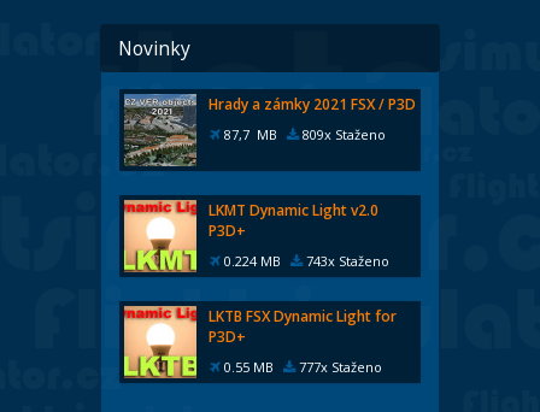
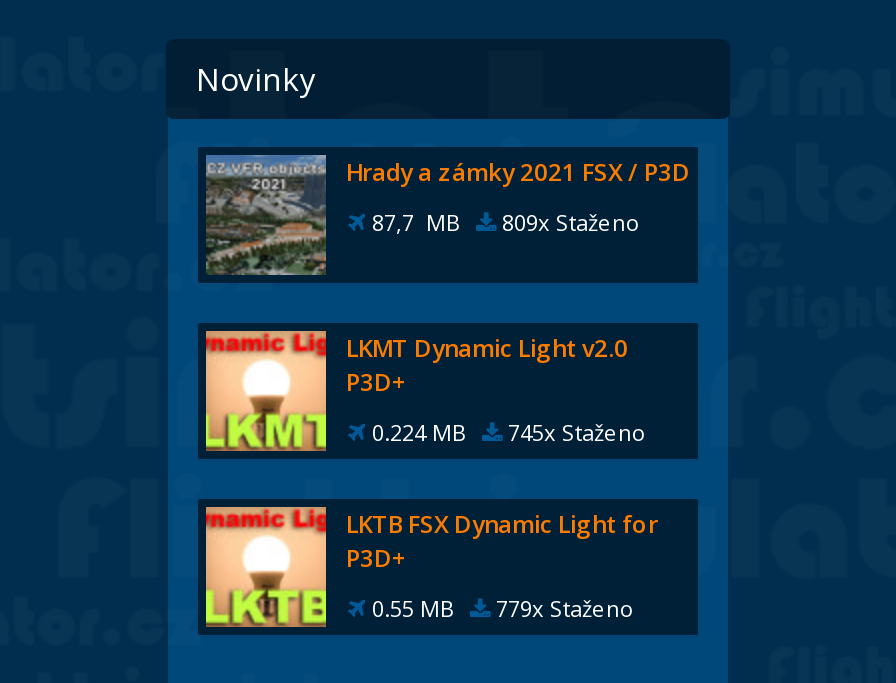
- 0.224 MB 743x Staženo
+ 0.224 MB 745x Staženo

- 0.55 MB 777x Staženo
+ 0.55 MB 779x Staženo
